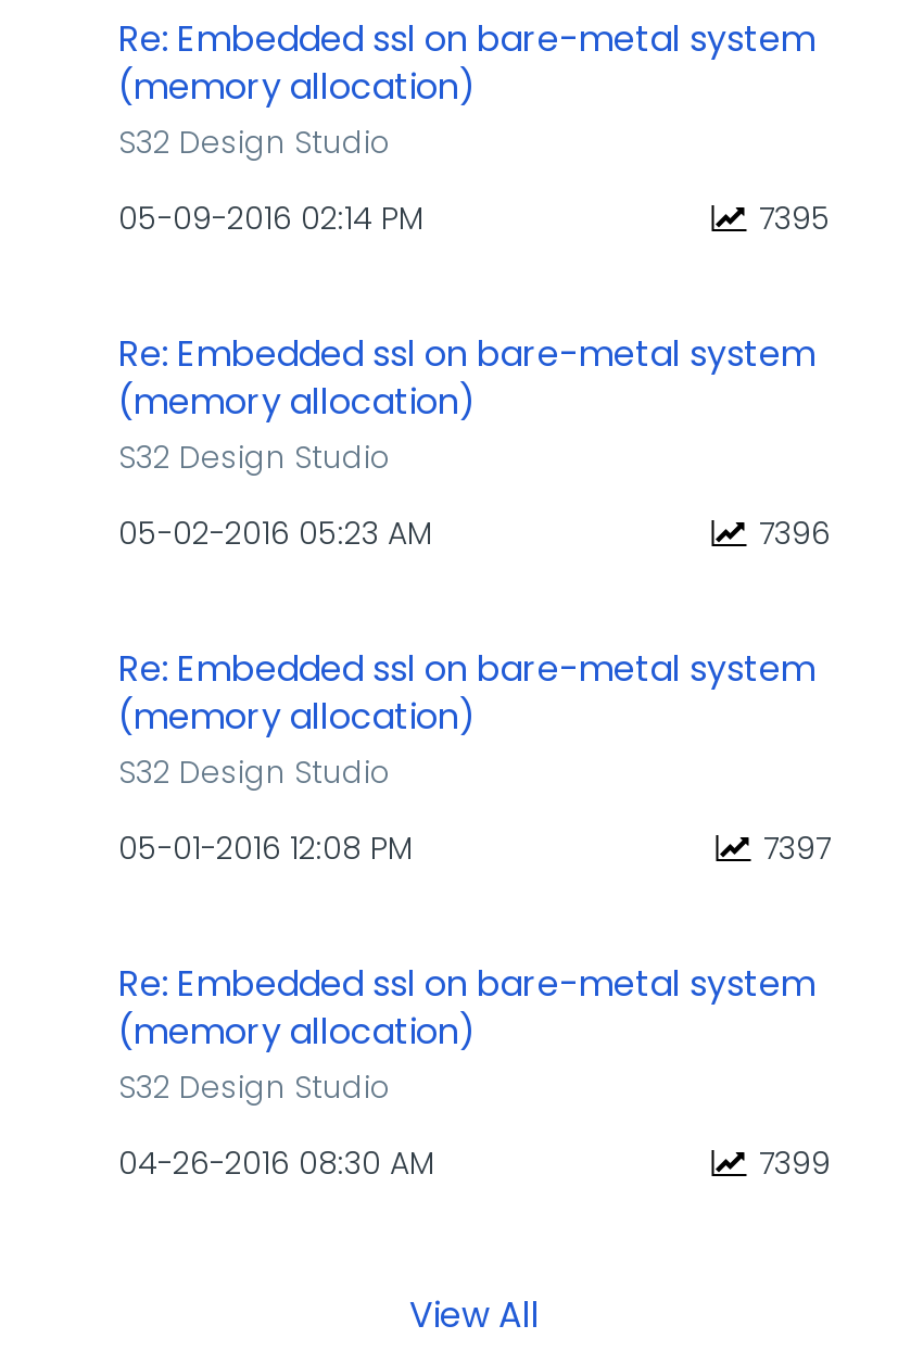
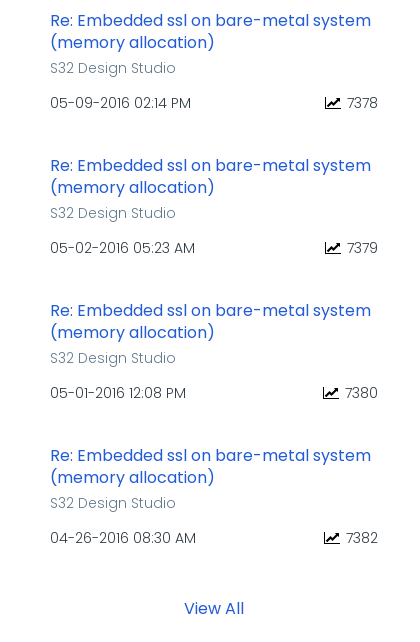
- 7395
+ 7378

- 7396
+ 7379

- 7397
+ 7380

- 7399
+ 7382
